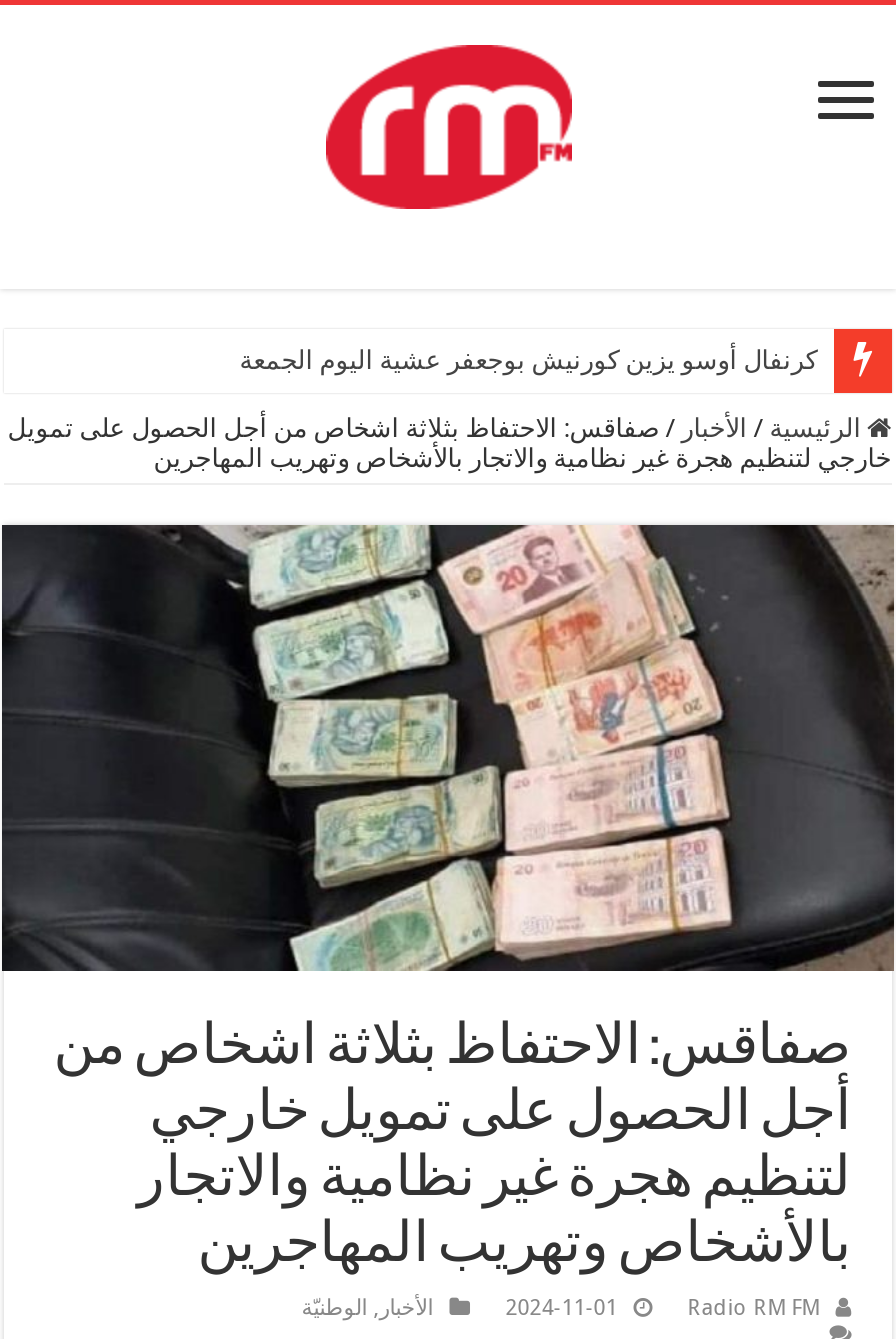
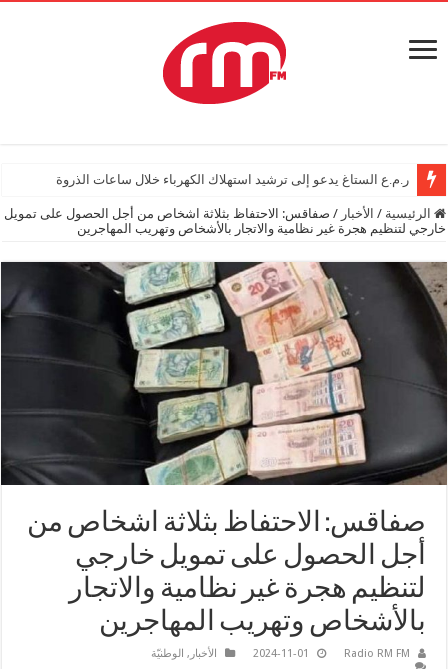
- كرنفال أوسو يزين كورنيش بوجعفر عشية اليوم الجمعة
+ ر.م.ع الستاغ يدعو إلى ترشيد استهلاك الكهرباء خلال ساعات الذروة
